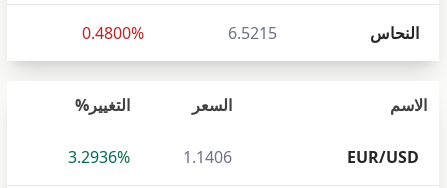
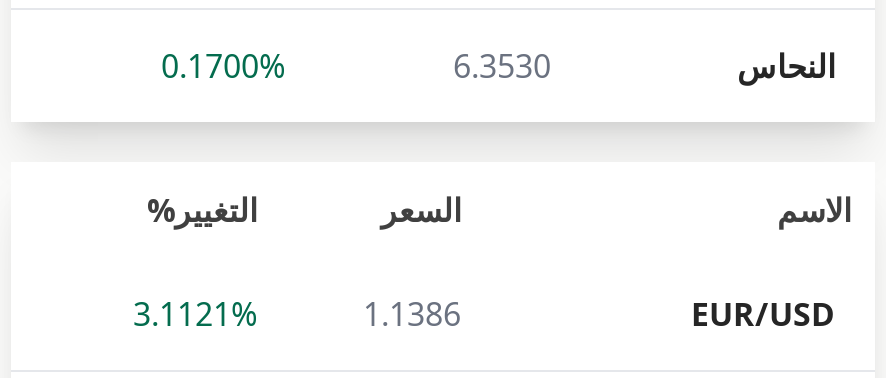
- 0.4800%
+ 0.1700%

- 6.5215
+ 6.3530

- 3.2936%
+ 3.1121%

- 1.1406
+ 1.1386
